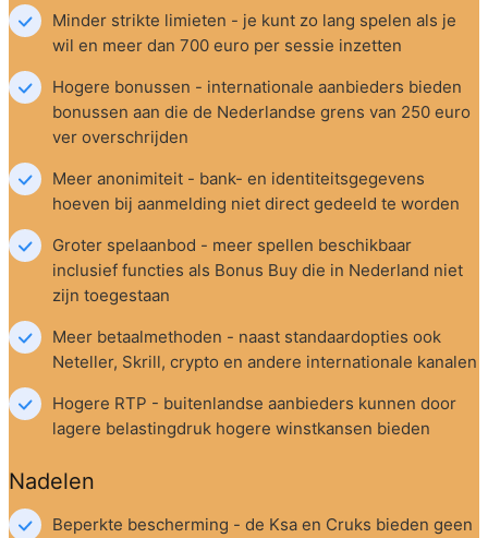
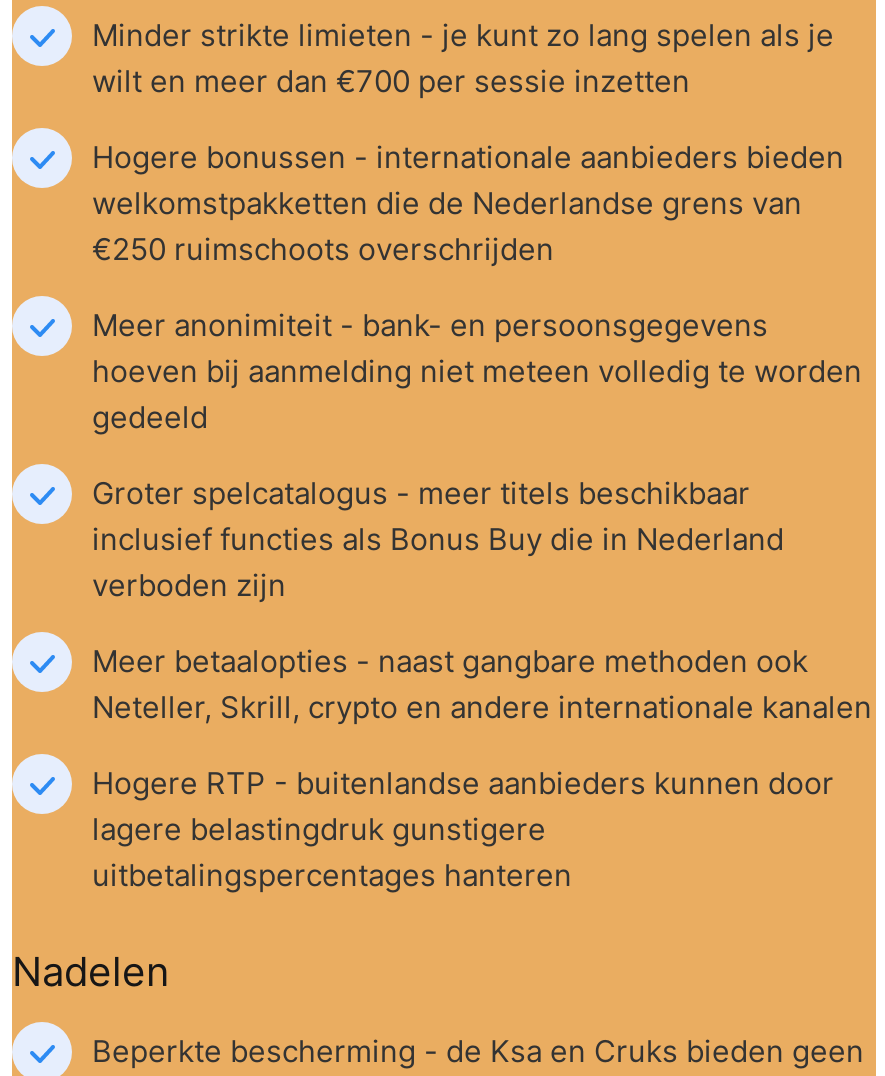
- wil en meer dan 700 euro per sessie inzetten
+ wilt en meer dan €700 per sessie inzetten

- bonussen aan die de Nederlandse grens van 250 euro
- ver overschrijden
+ welkomstpakketten die de Nederlandse grens van
+ €250 ruimschoots overschrijden

- Meer anonimiteit - bank- en identiteitsgegevens
- hoeven bij aanmelding niet direct gedeeld te worden
+ Meer anonimiteit - bank- en persoonsgegevens
+ hoeven bij aanmelding niet meteen volledig te worden
+ gedeeld

- Groter spelaanbod - meer spellen beschikbaar
- inclusief functies als Bonus Buy die in Nederland niet
- zijn toegestaan
+ Groter spelcatalogus - meer titels beschikbaar
+ inclusief functies als Bonus Buy die in Nederland
+ verboden zijn

- Meer betaalmethoden - naast standaardopties ook
+ Meer betaalopties - naast gangbare methoden ook

- lagere belastingdruk hogere winstkansen bieden
+ lagere belastingdruk gunstigere
+ uitbetalingspercentages hanteren
